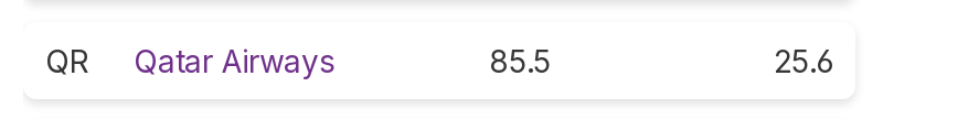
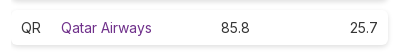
- 85.5
+ 85.8

- 25.6
+ 25.7
